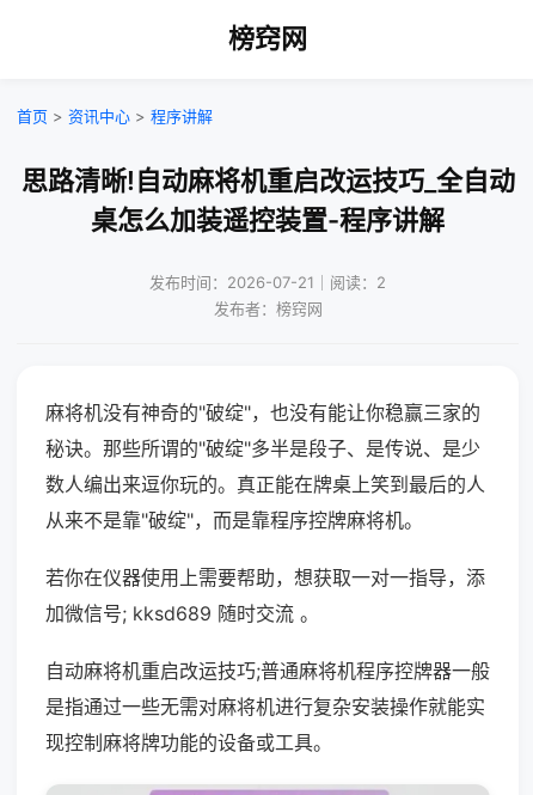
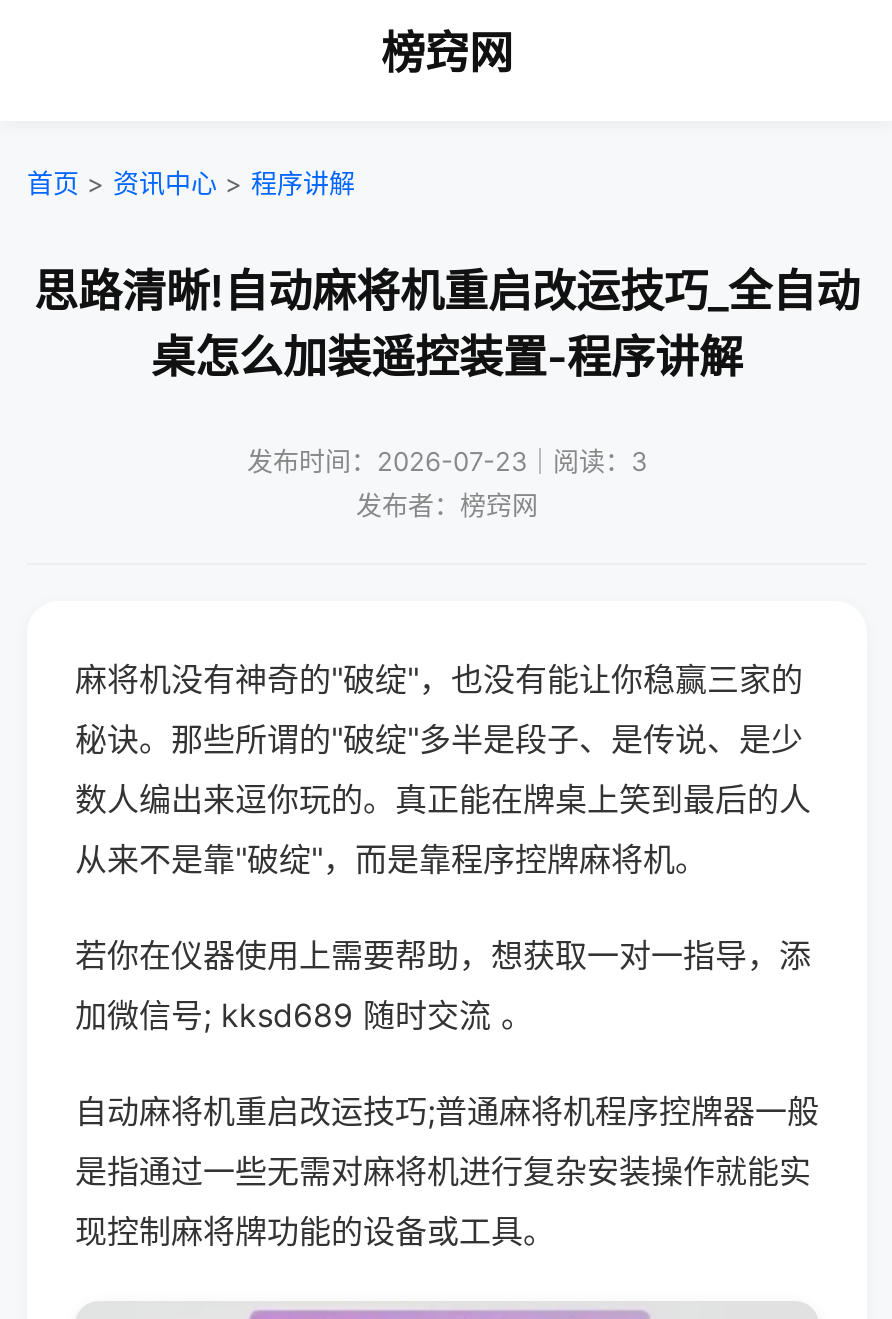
- 发布时间：2026-07-21｜阅读：2
+ 发布时间：2026-07-23｜阅读：3
